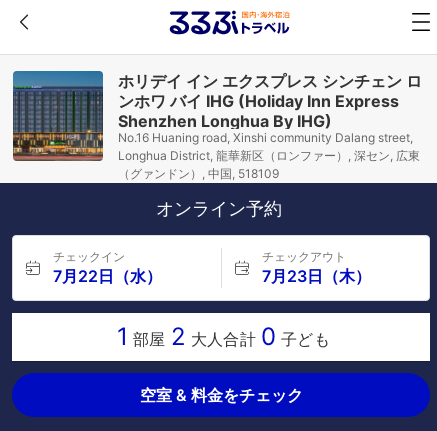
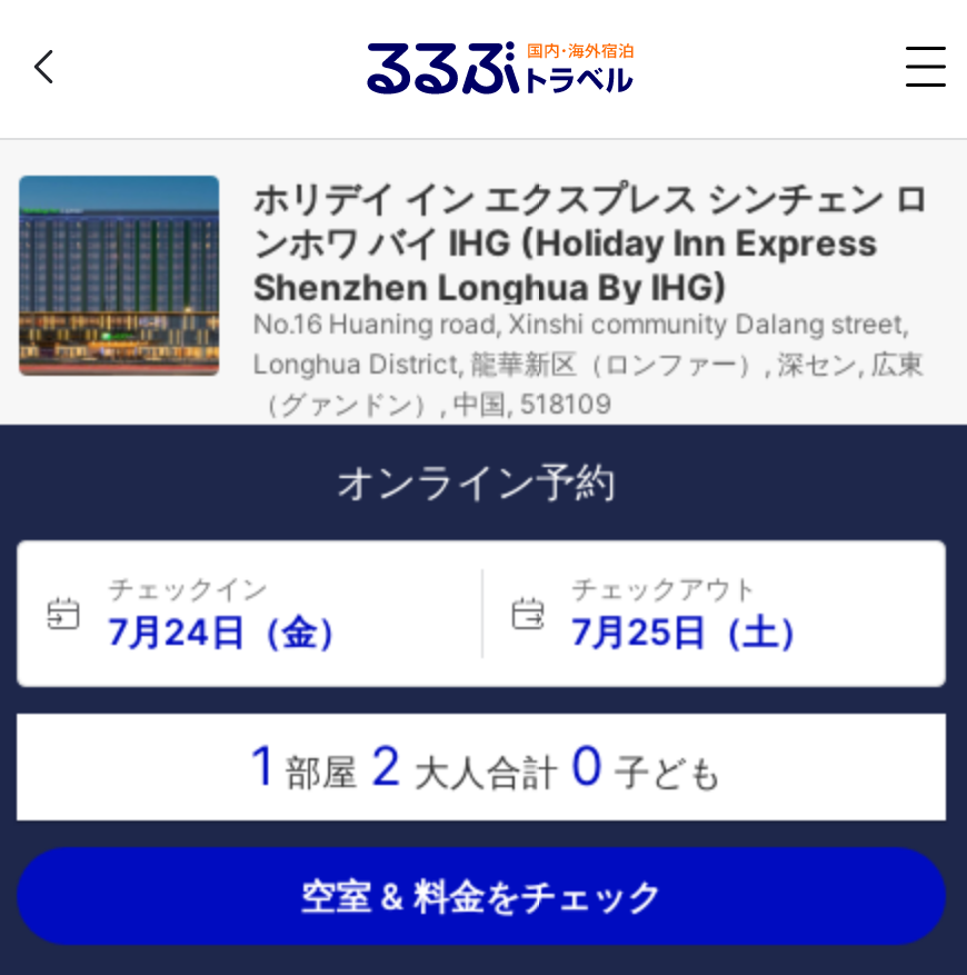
- 7月22日（水）
+ 7月24日（金）

- 7月23日（木）
+ 7月25日（土）
